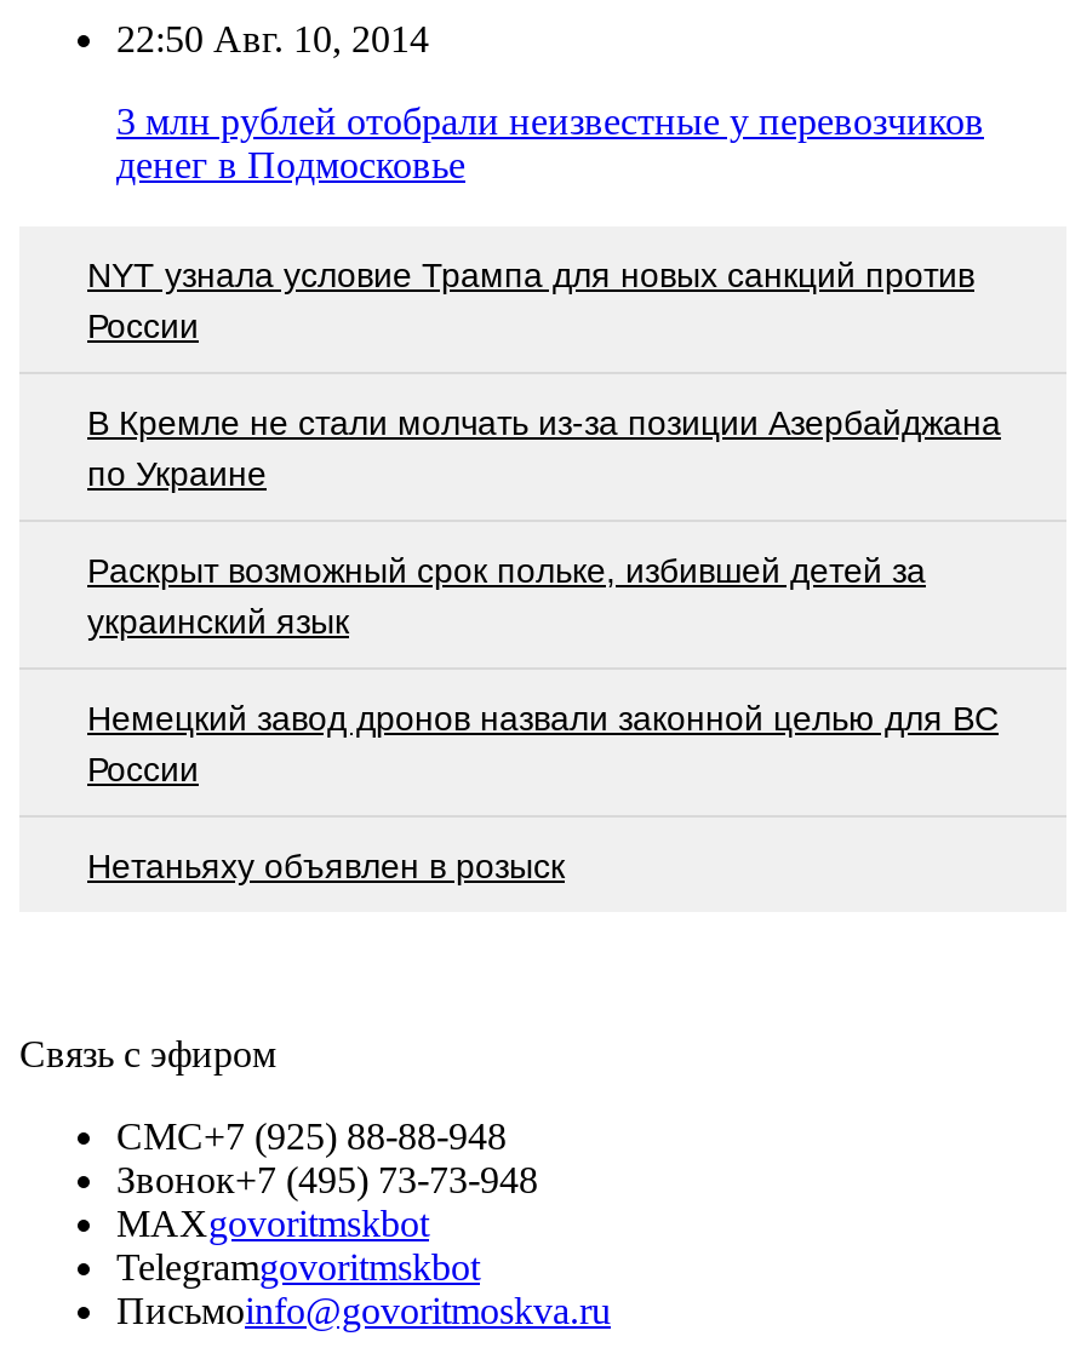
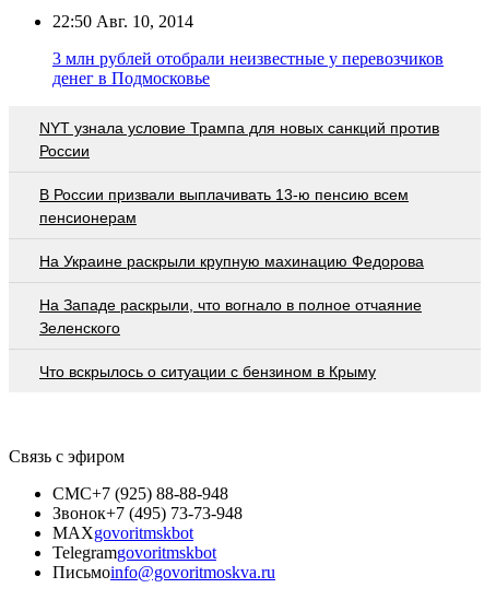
- В Кремле не стали молчать из-за позиции Азербайджана
- по Украине
+ В России призвали выплачивать 13-ю пенсию всем
+ пенсионерам

- Раскрыт возможный срок польке, избившей детей за
- украинский язык
+ На Украине раскрыли крупную махинацию Федорова

- Немецкий завод дронов назвали законной целью для ВС
- России
+ На Западе раскрыли, что вогнало в полное отчаяние
+ Зеленского

- Нетаньяху объявлен в розыск
+ Что вскрылось о ситуации с бензином в Крыму
